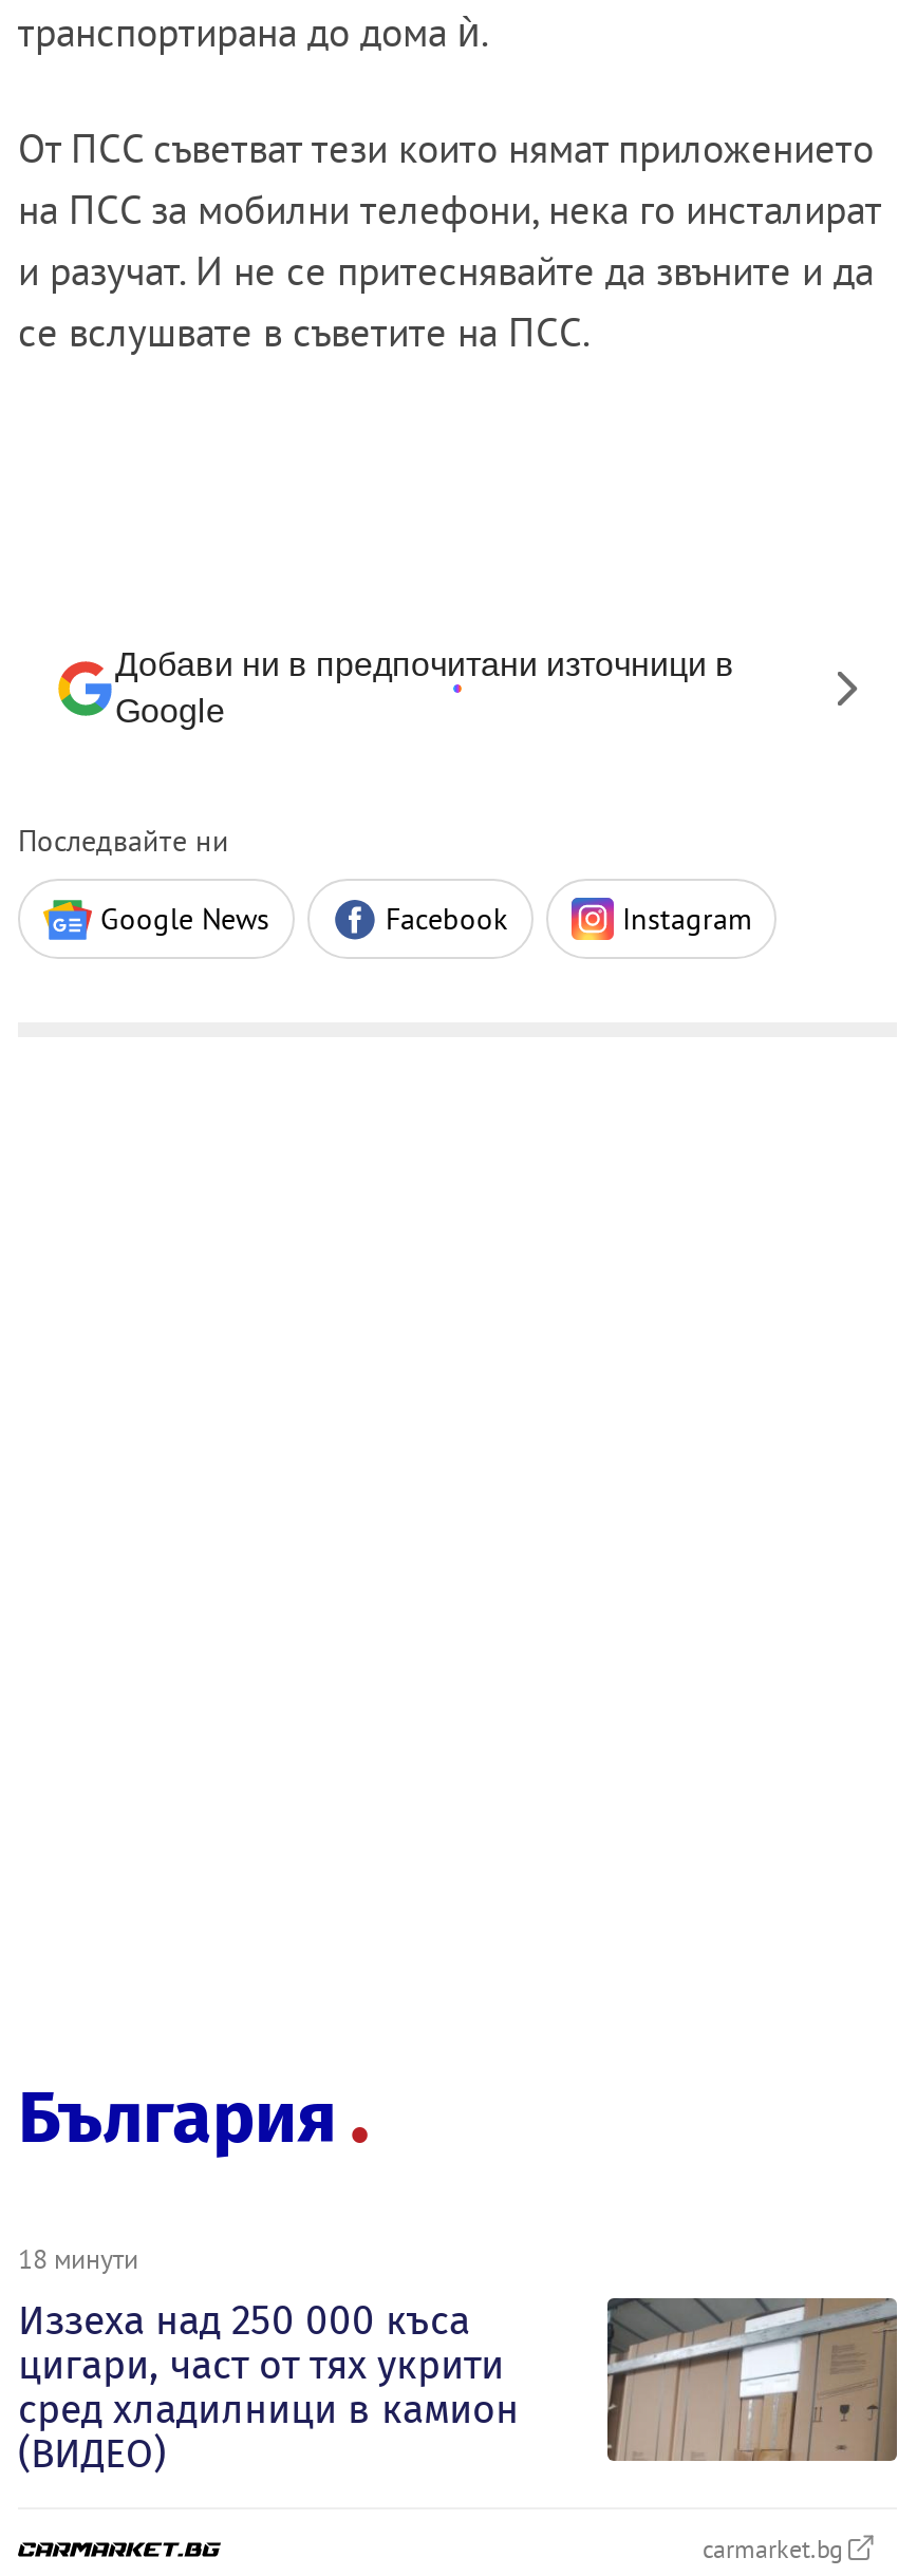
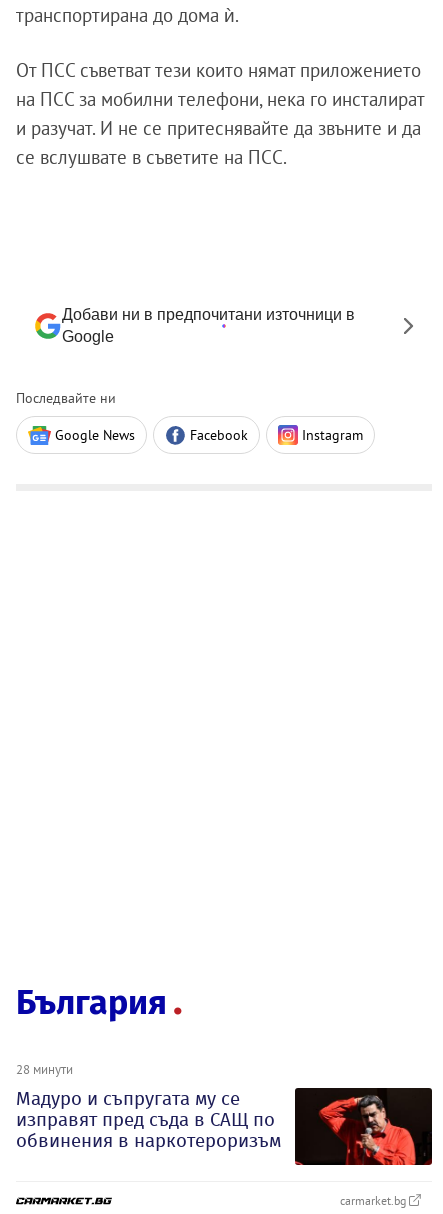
- 18 минути
- Иззеха над 250 000 къса
- цигари, част от тях укрити
- сред хладилници в камион
- (ВИДЕО)
+ 28 минути
+ Мадуро и съпругата му се
+ изправят пред съда в САЩ по
+ обвинения в наркотероризъм

- [image]
+ [image]
